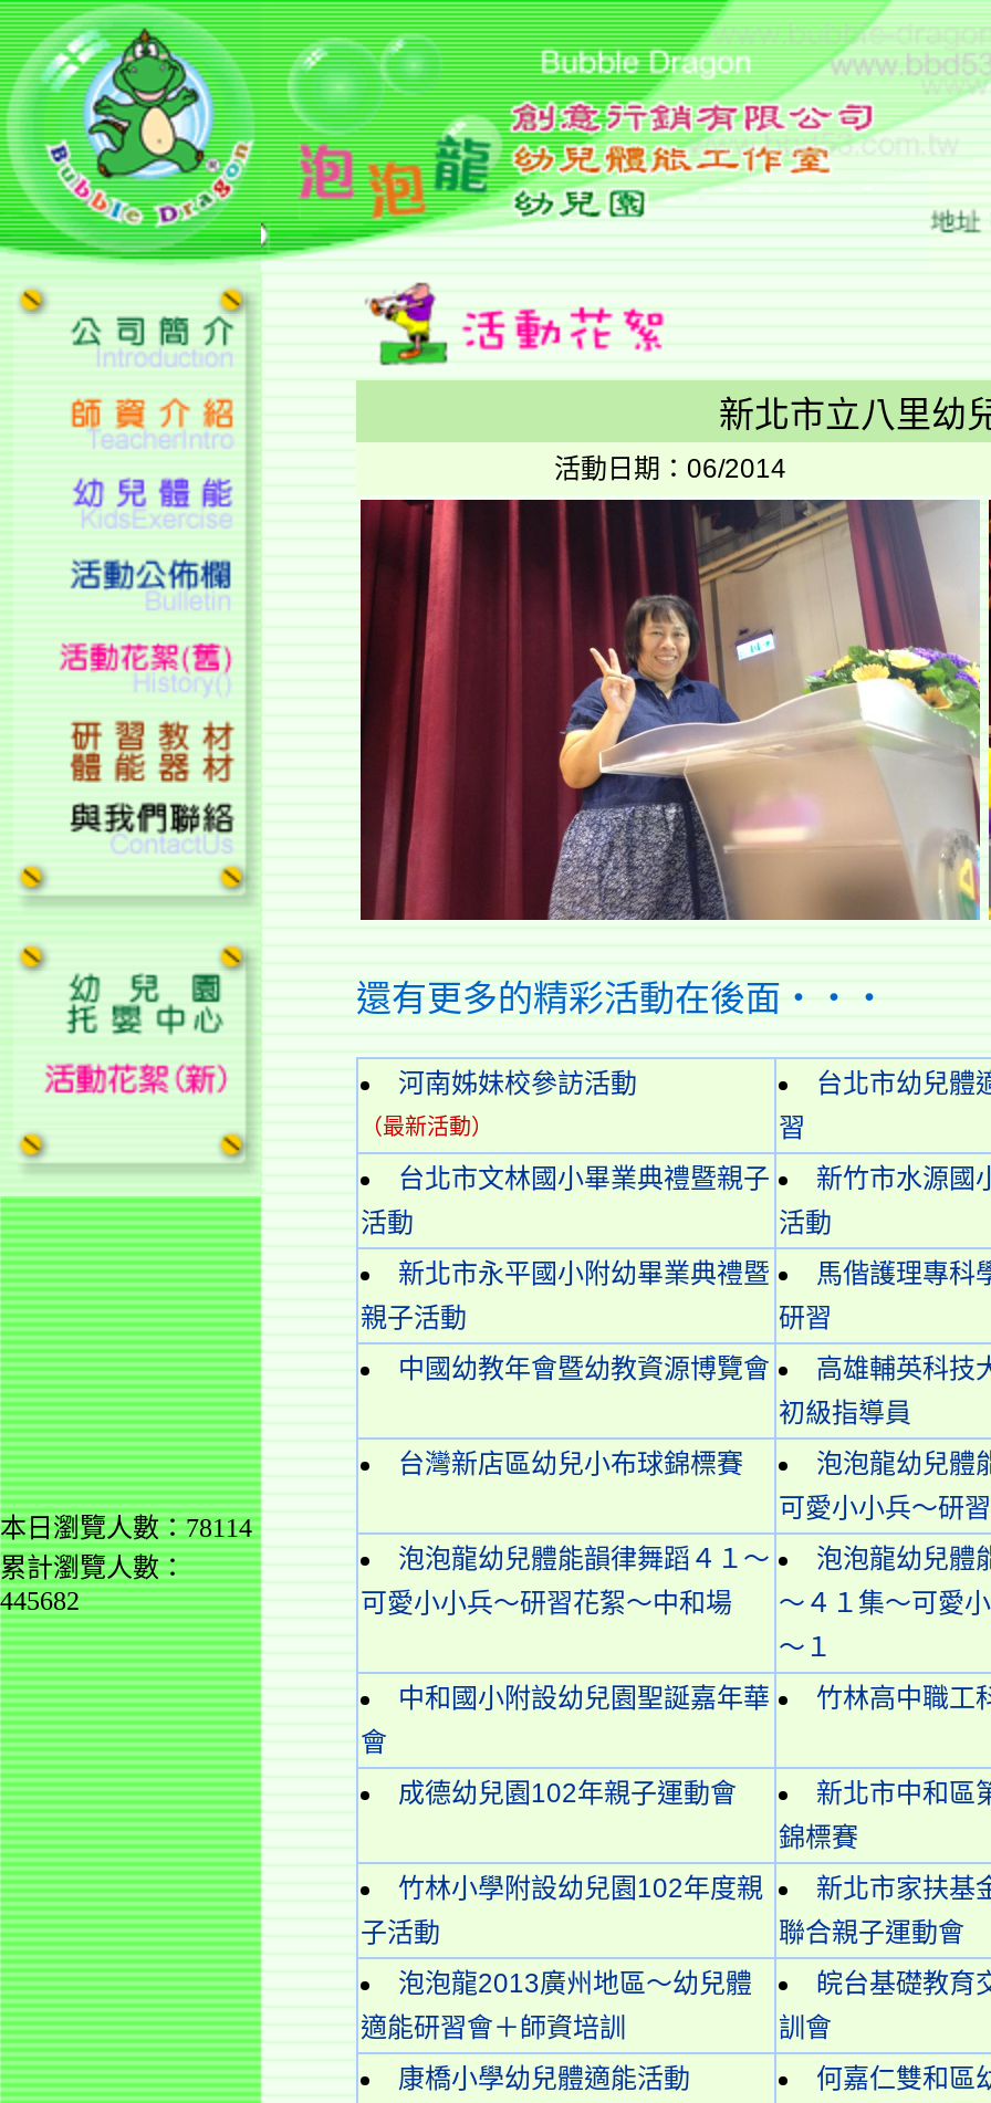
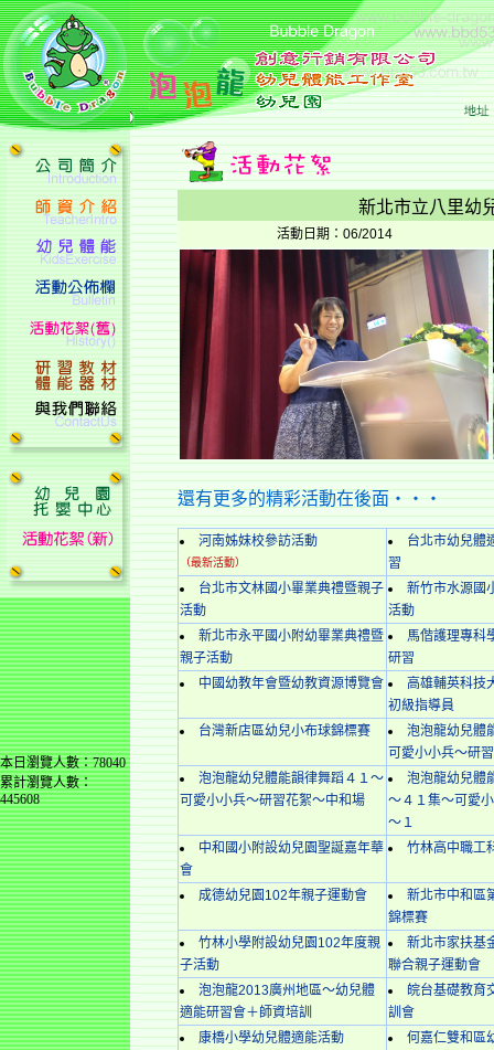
- 本日瀏覽人數：78114
+ 本日瀏覽人數：78040

- 445682
+ 445608
